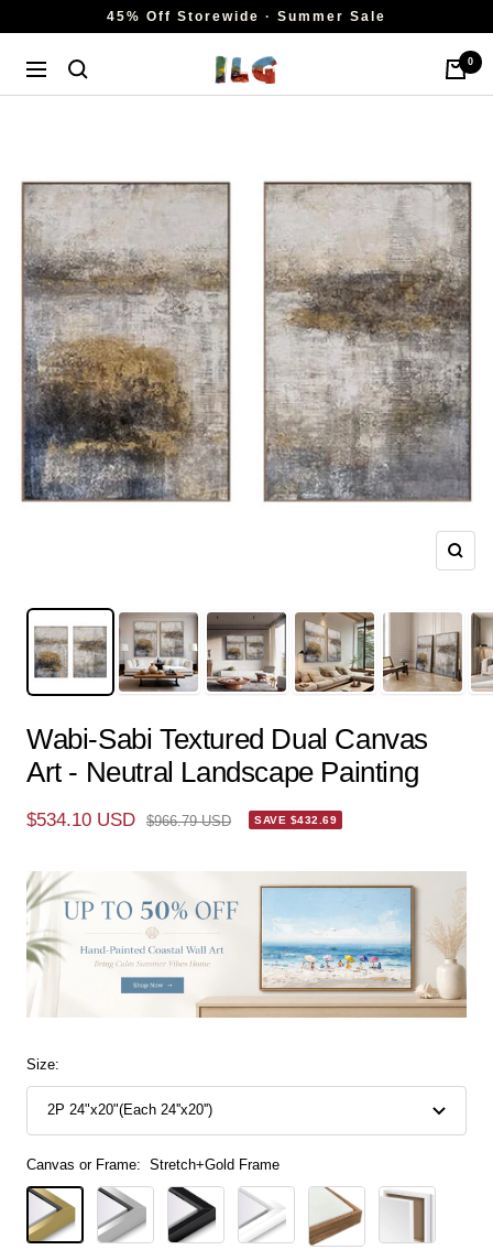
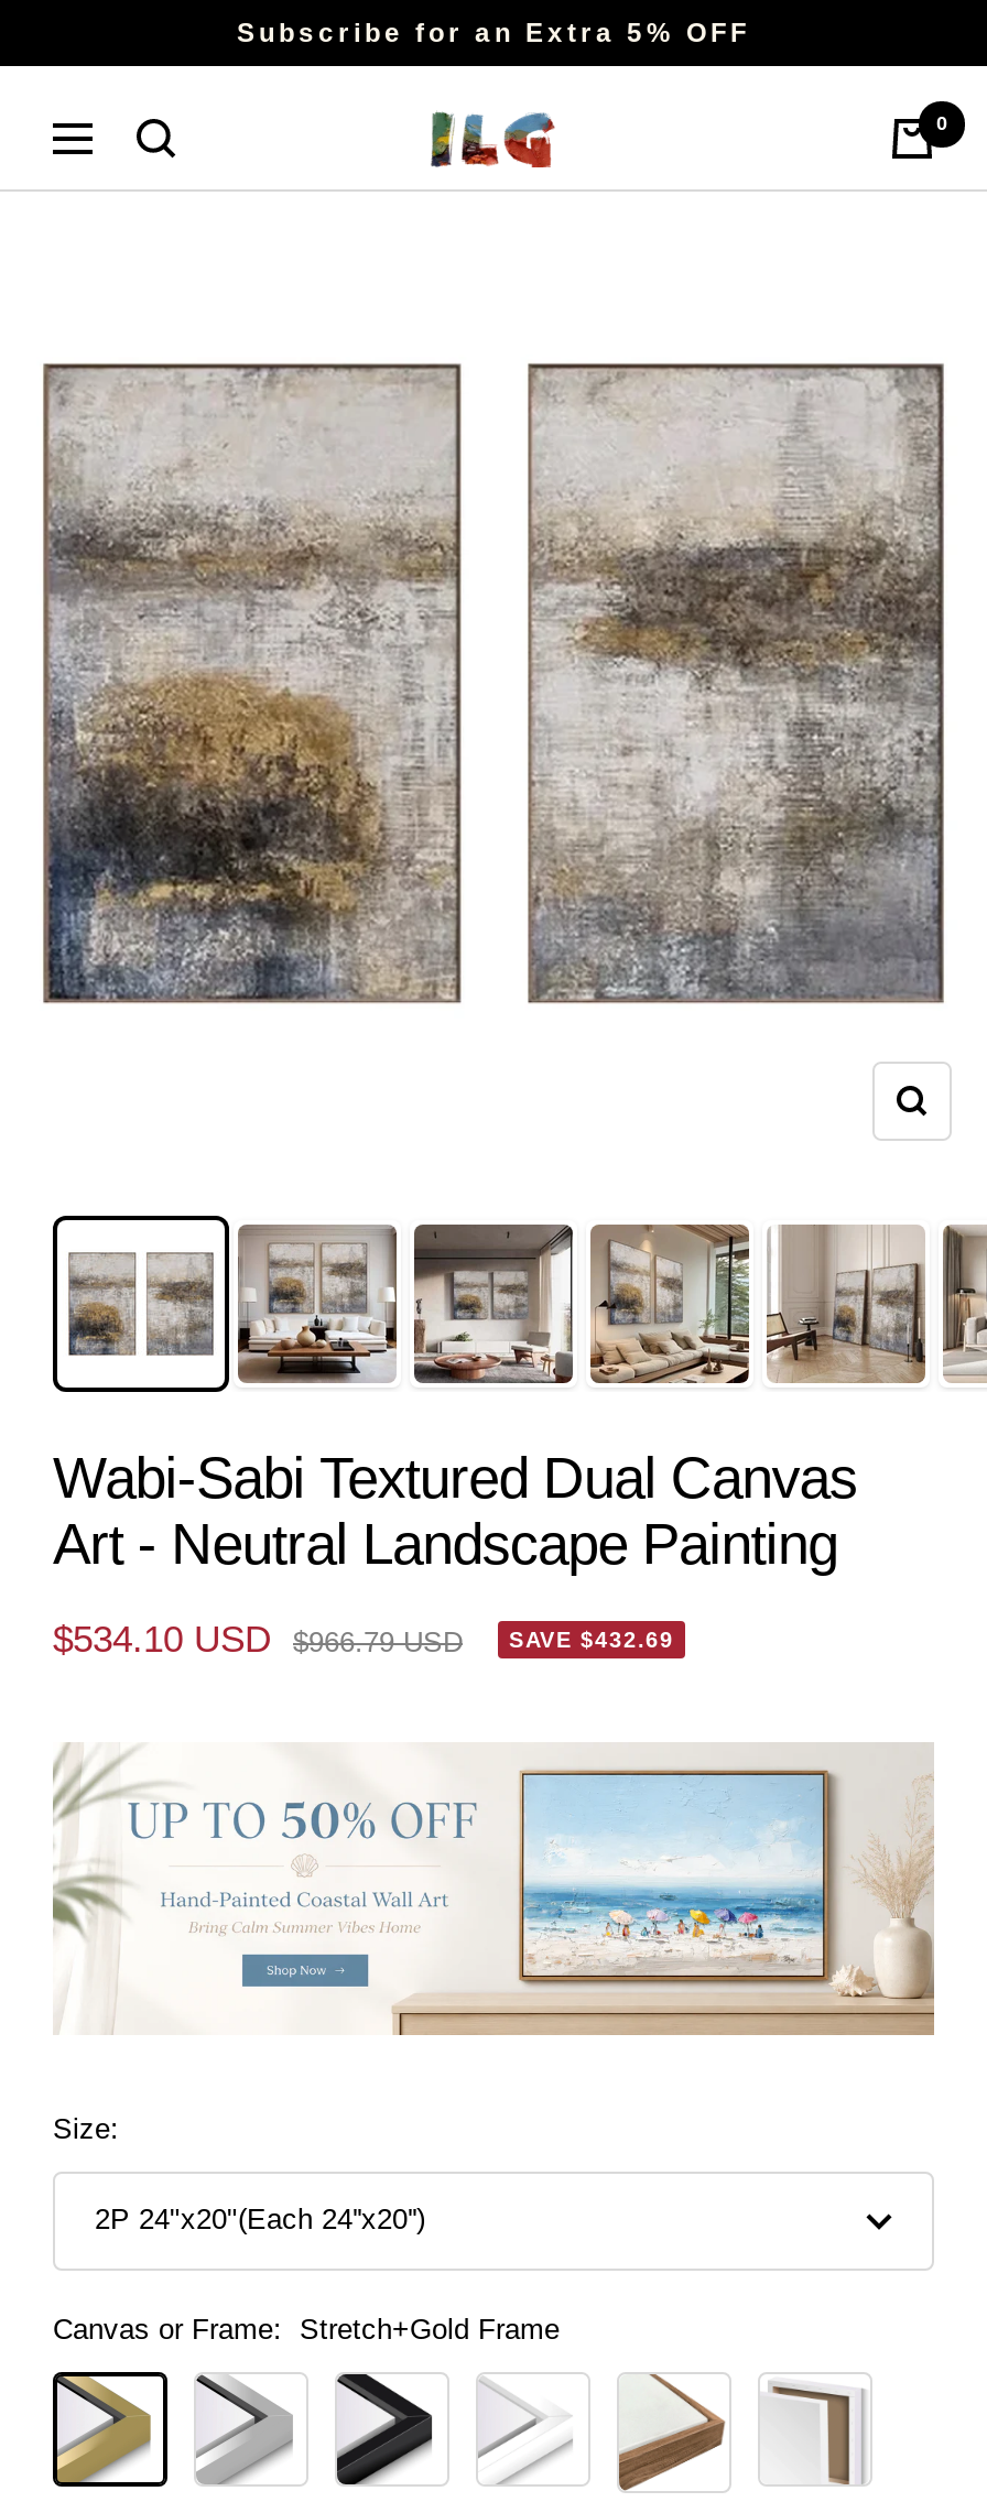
- 45% Off Storewide · Summer Sale
+ Subscribe for an Extra 5% OFF
